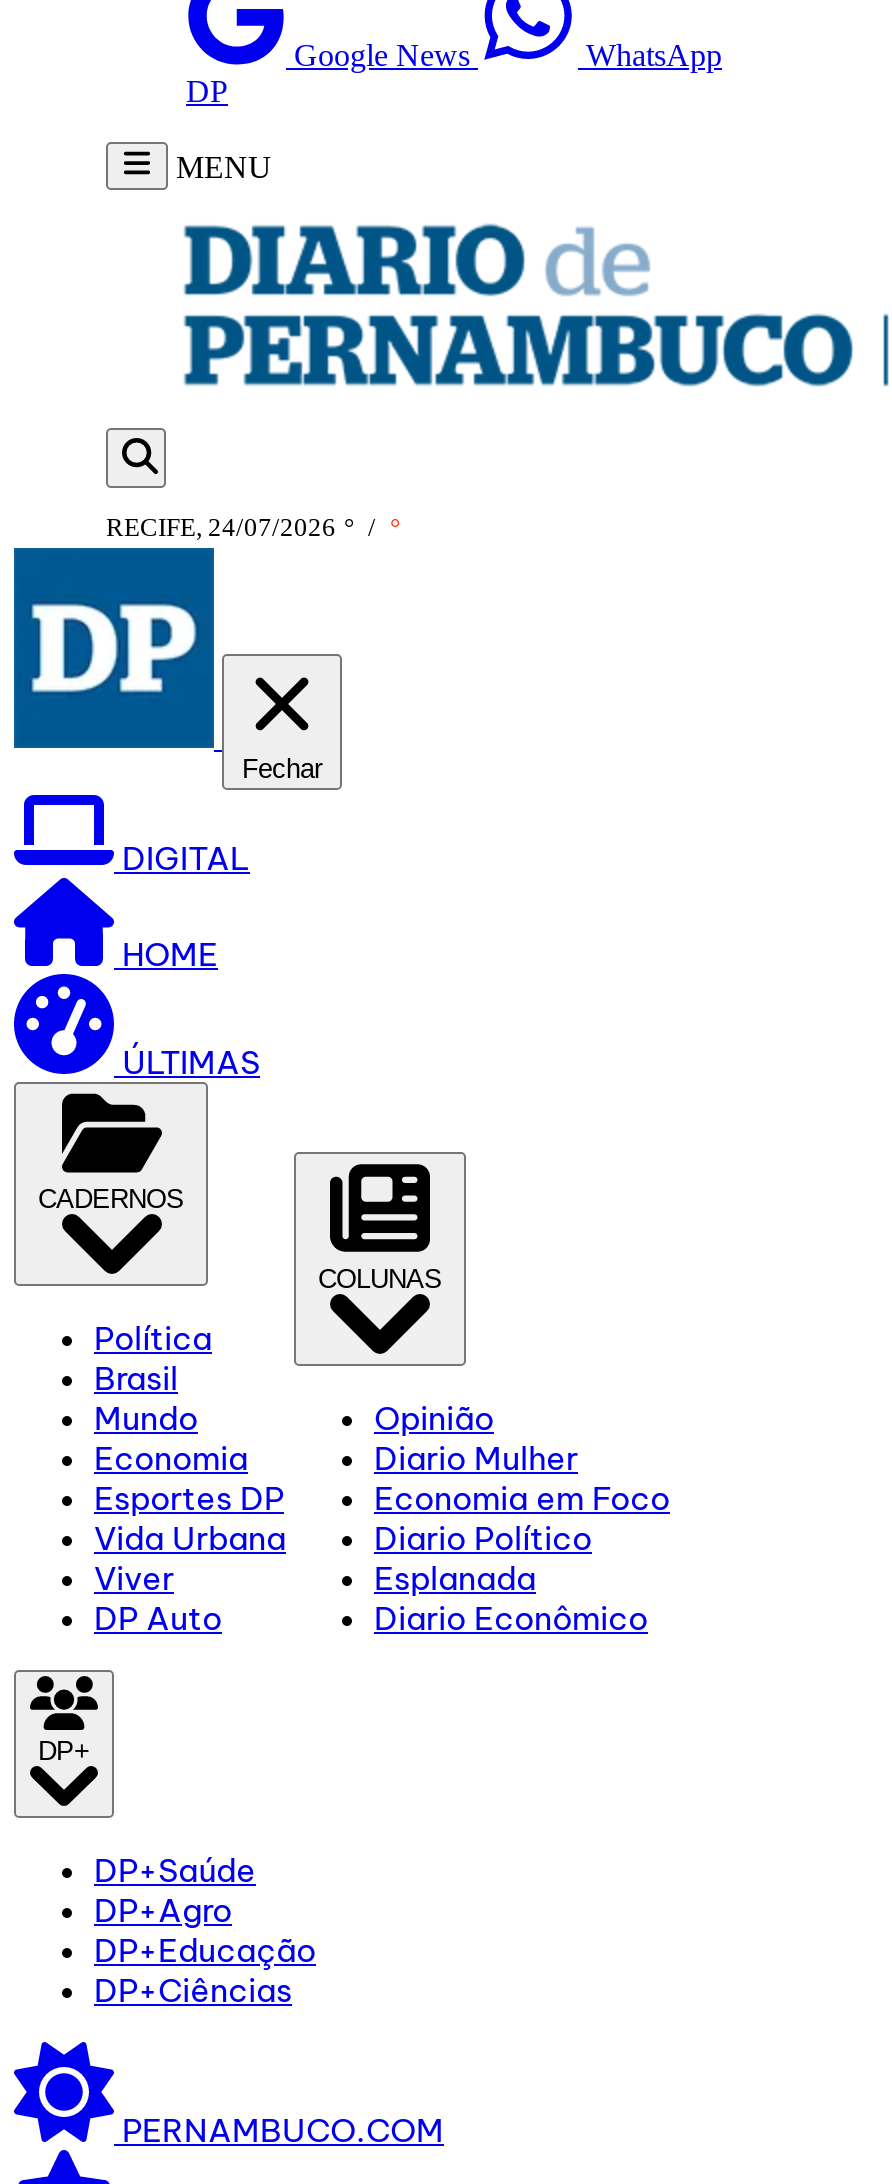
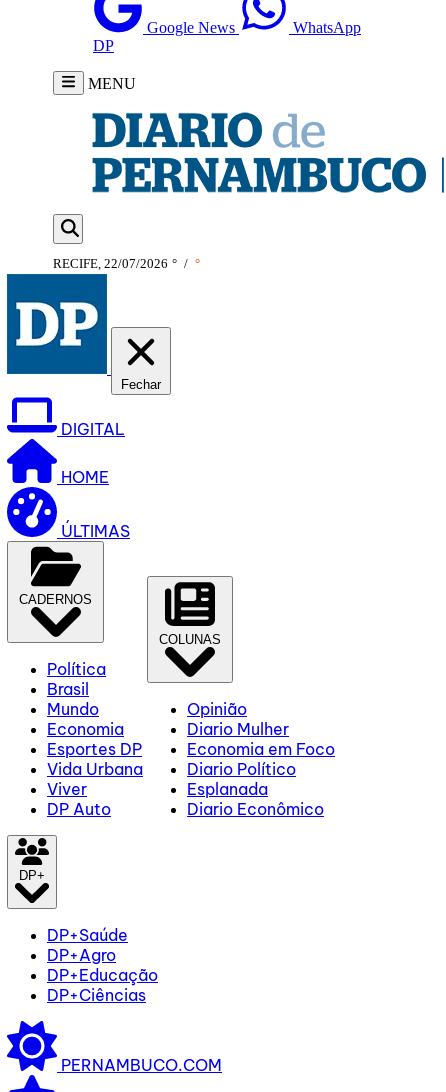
- RECIFE, 24/07/2026 ° / °
+ RECIFE, 22/07/2026 ° / °
